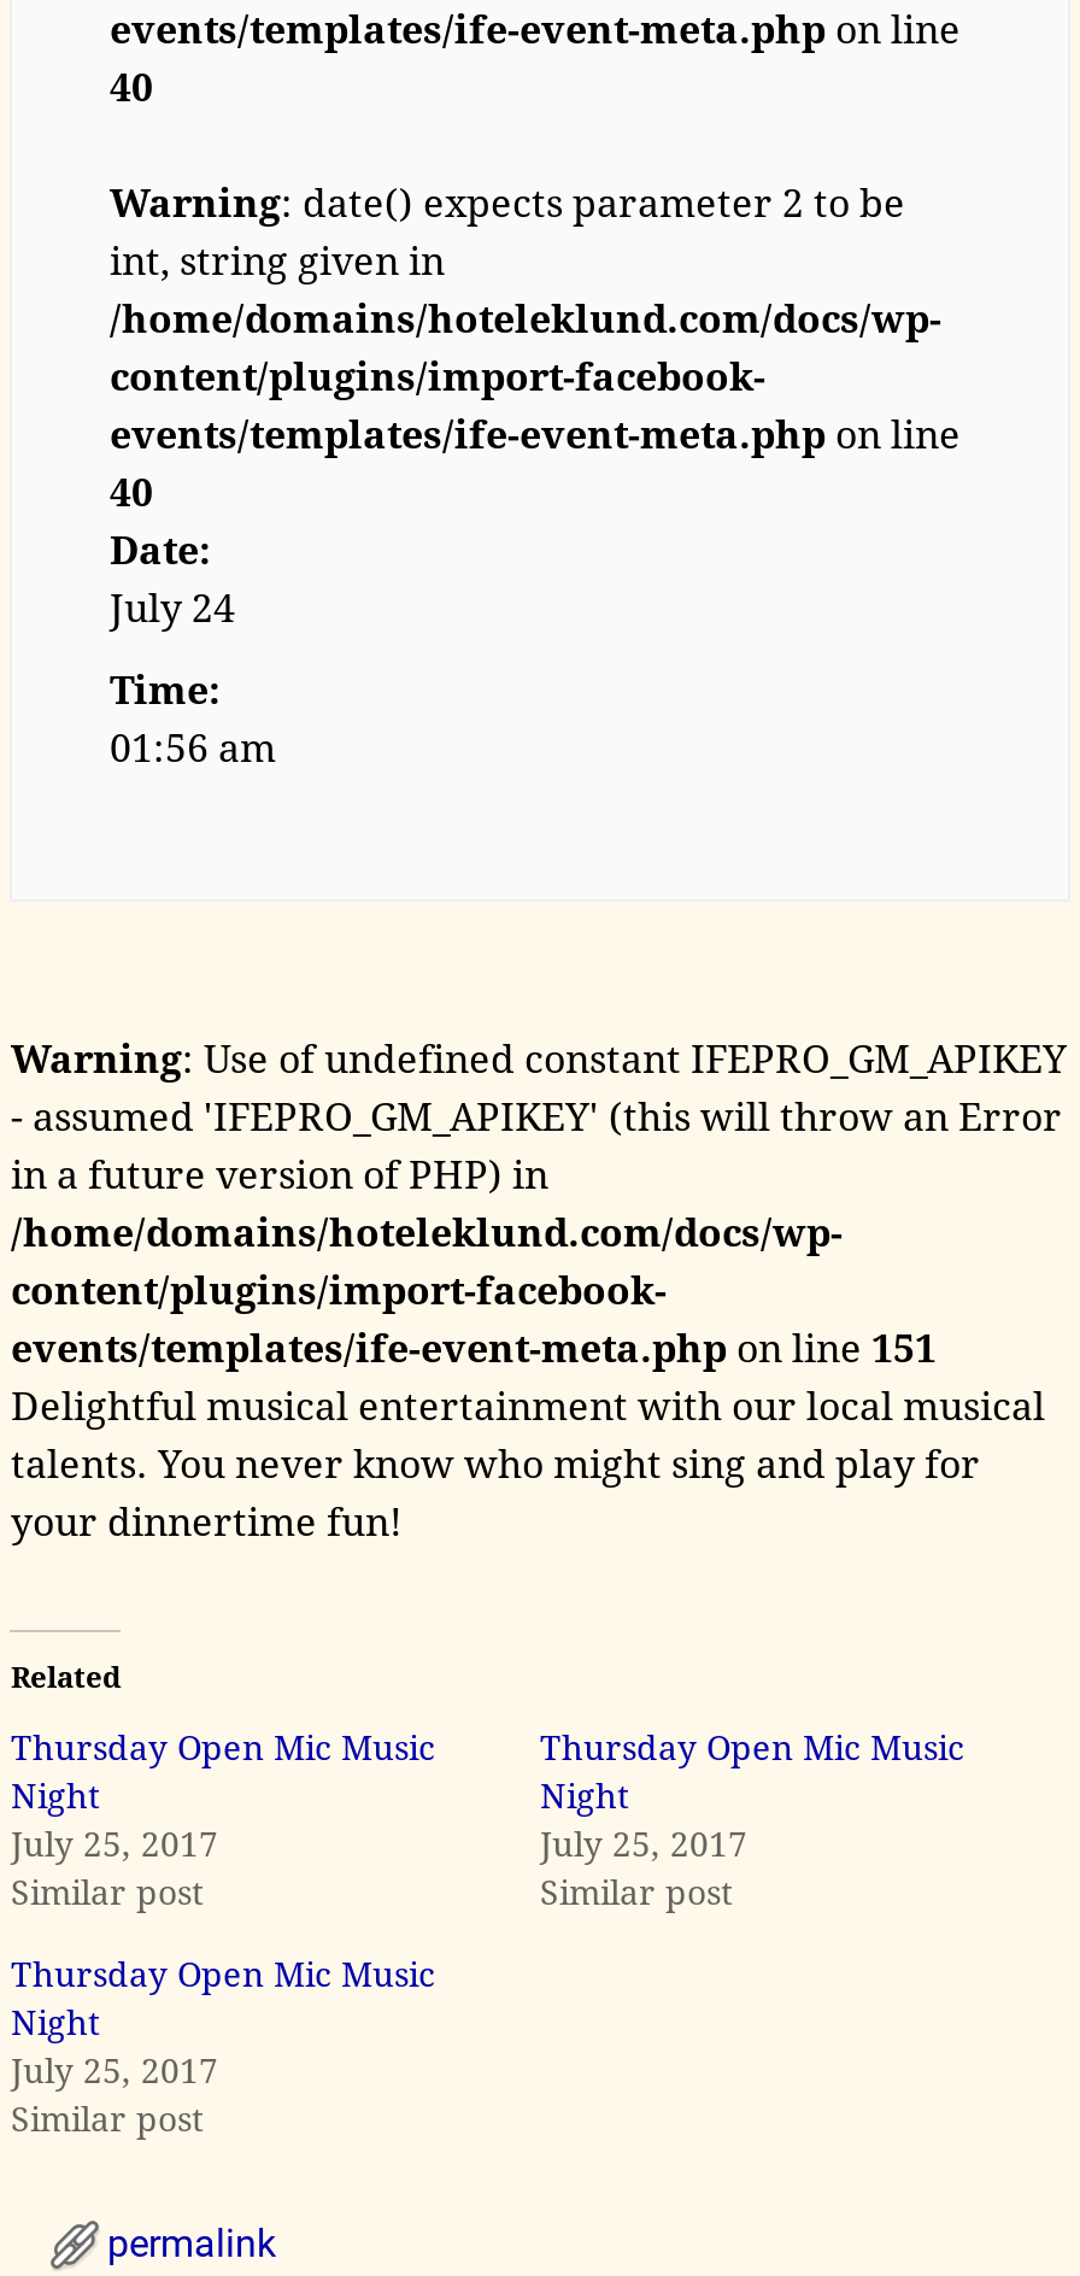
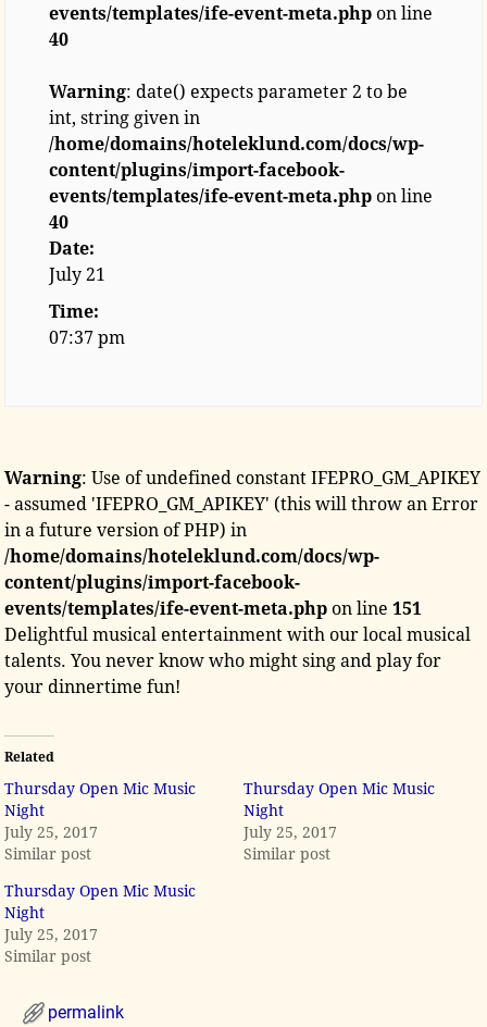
- July 24
+ July 21

- 01:56 am
+ 07:37 pm
